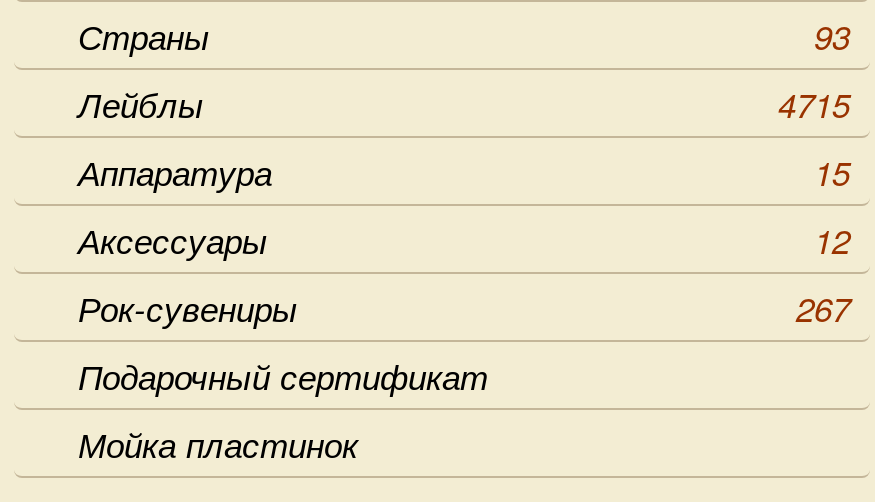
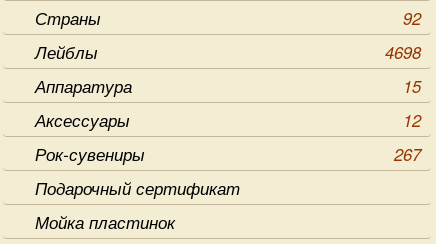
- 93
+ 92

- 4715
+ 4698
